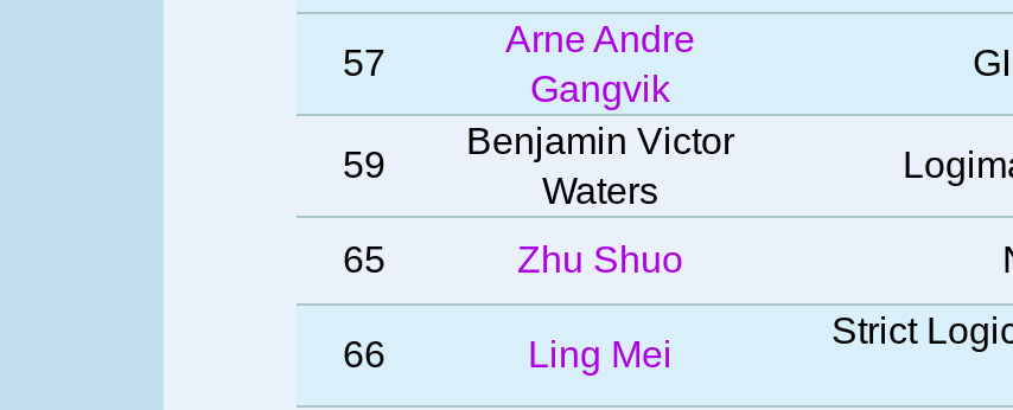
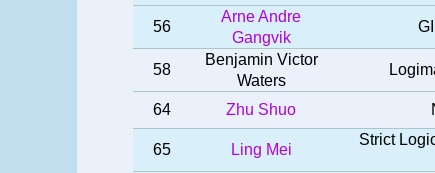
- 57
+ 56

- 59
+ 58

- 65
+ 64

- 66
+ 65
